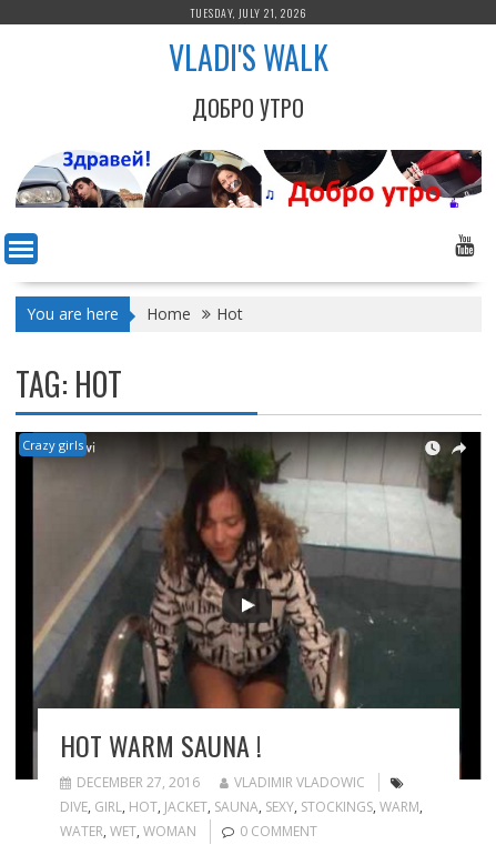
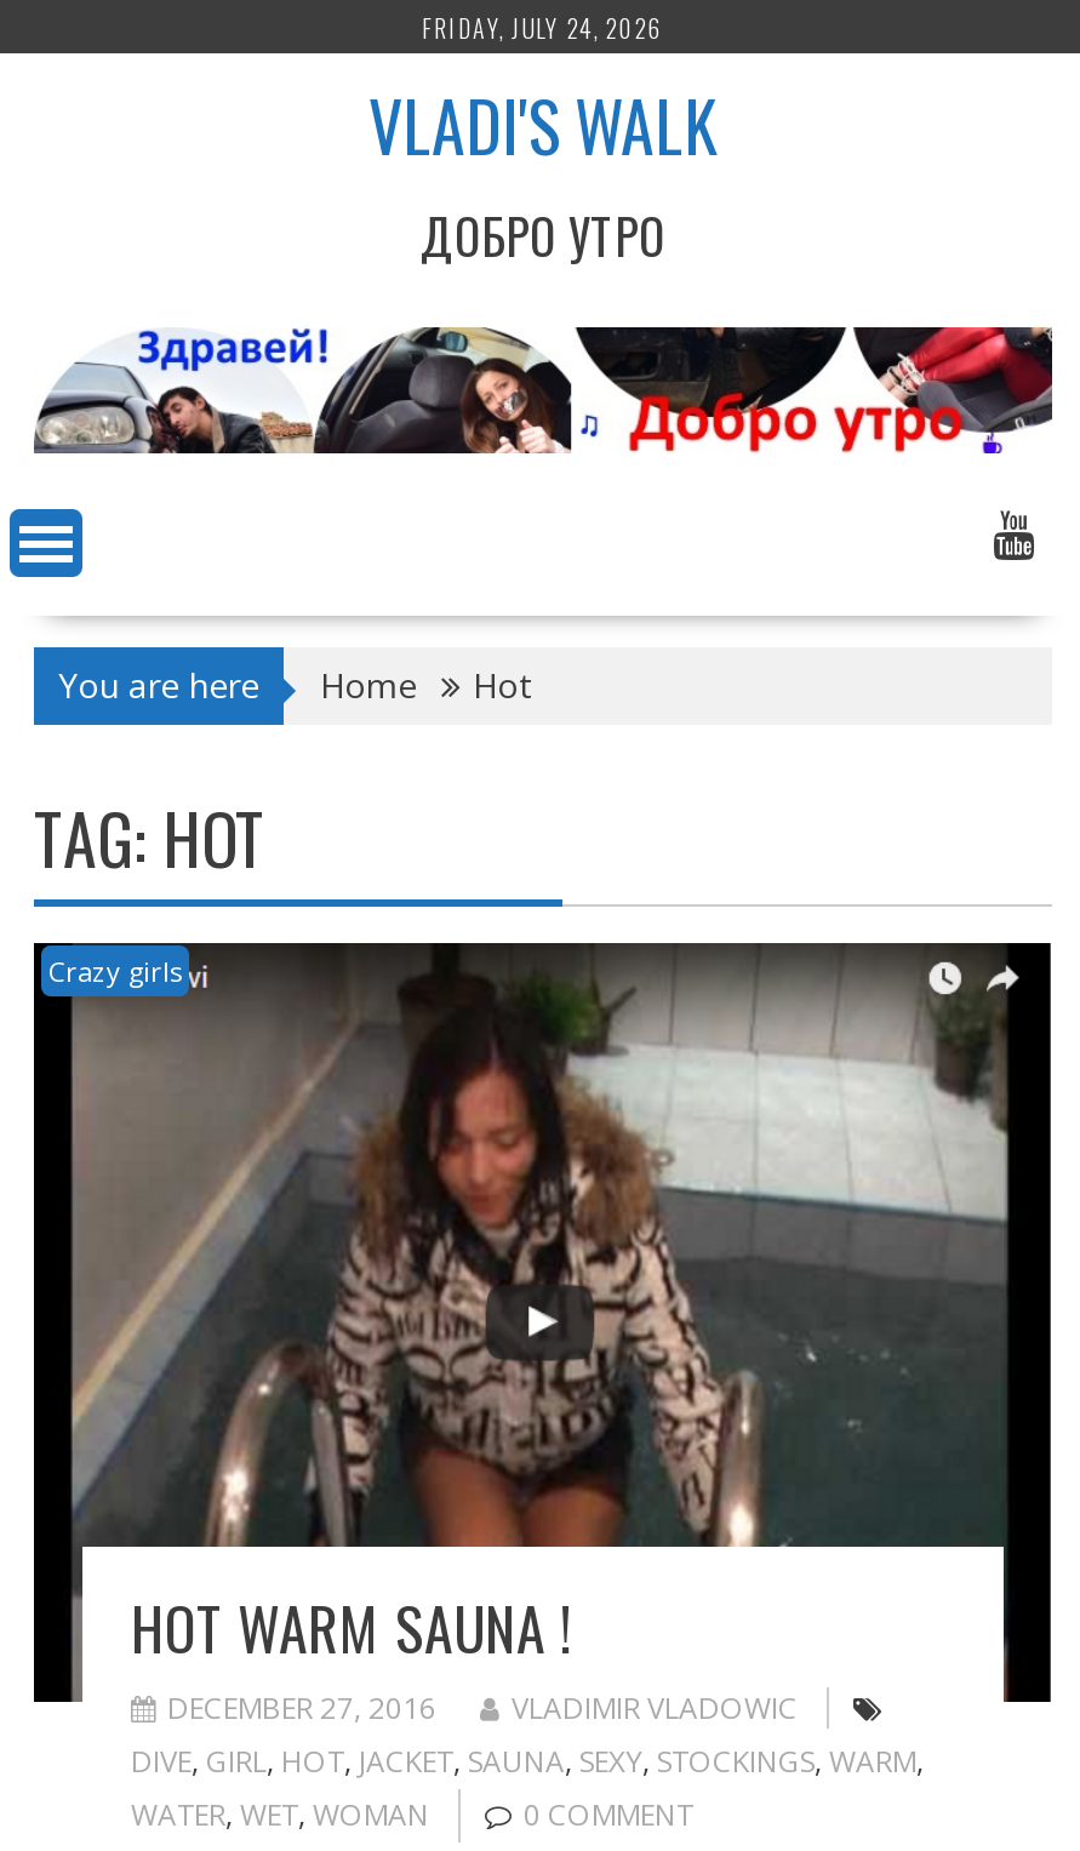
- TUESDAY, JULY 21, 2026
+ FRIDAY, JULY 24, 2026
